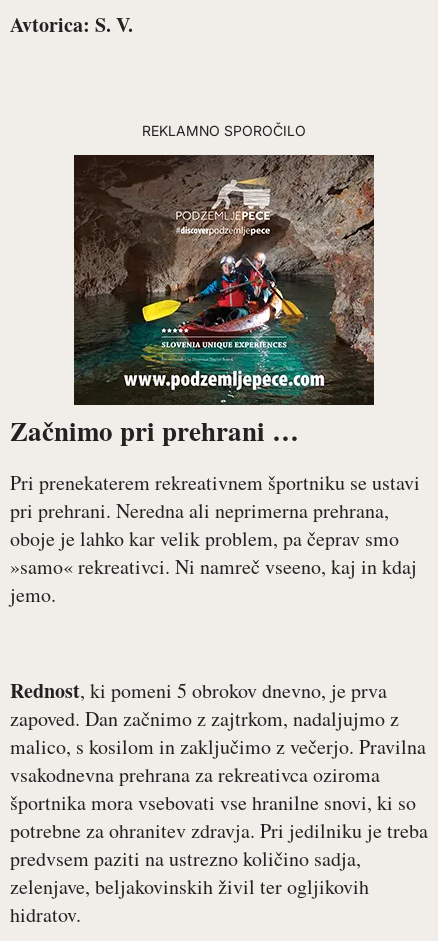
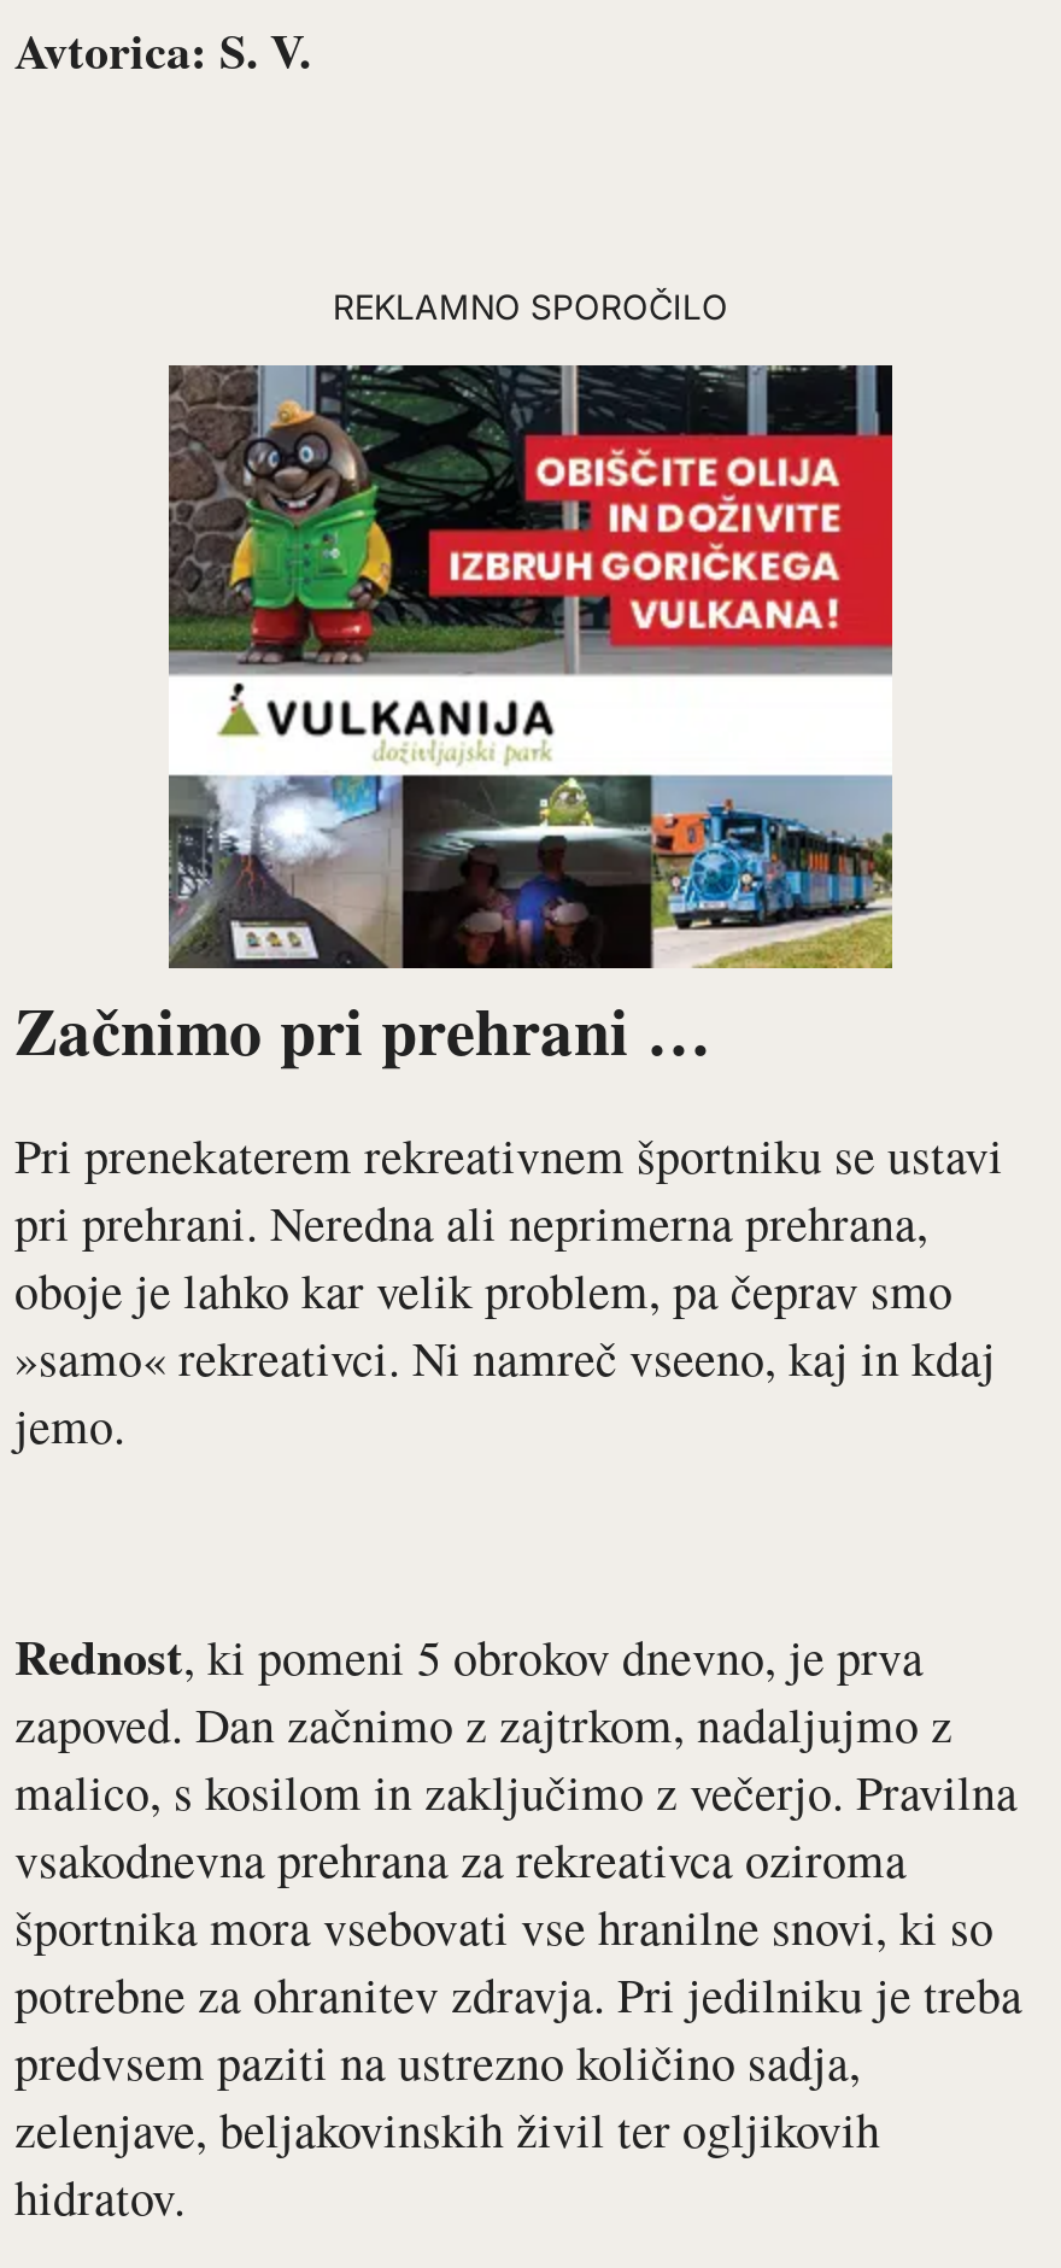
- [image]
+ [image]
